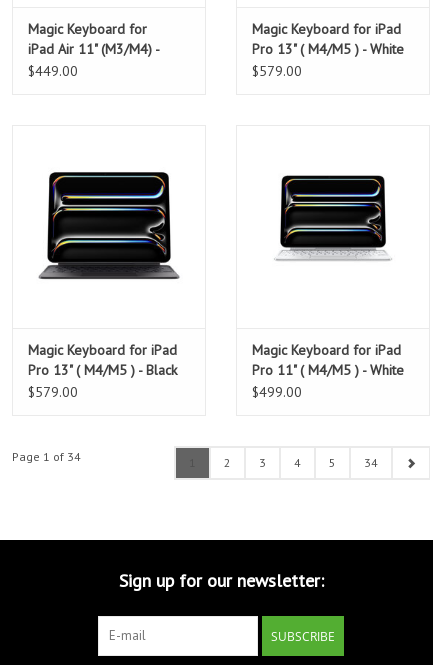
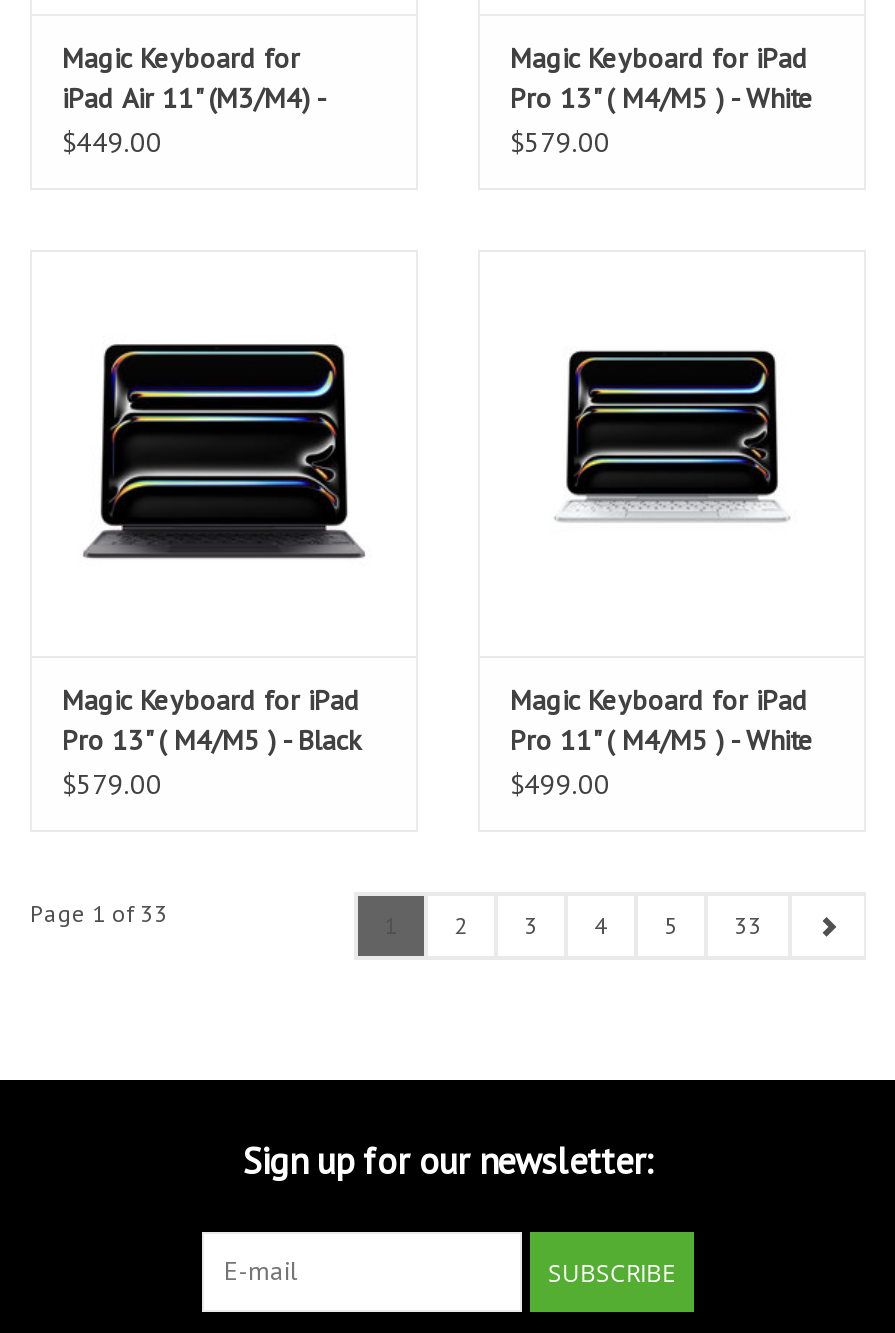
- Page 1 of 34
+ Page 1 of 33

- 34
+ 33
